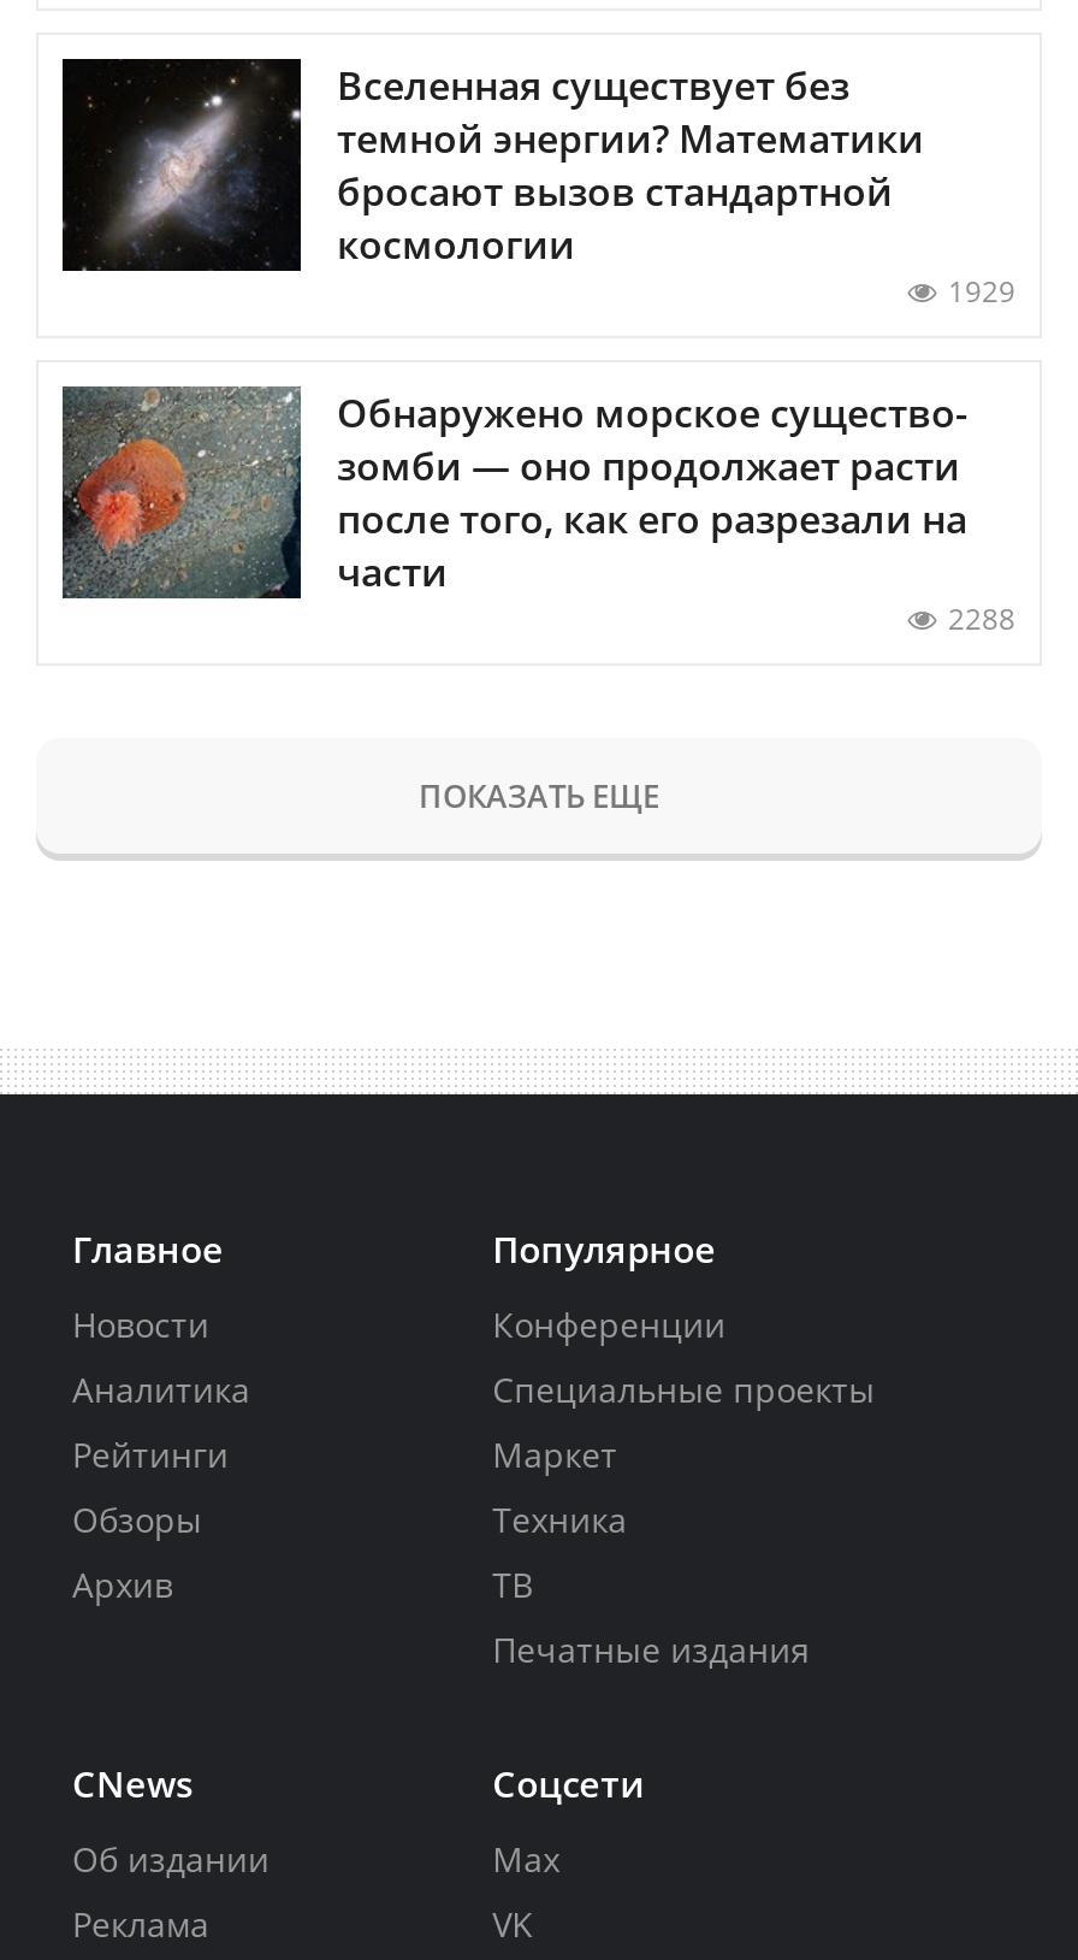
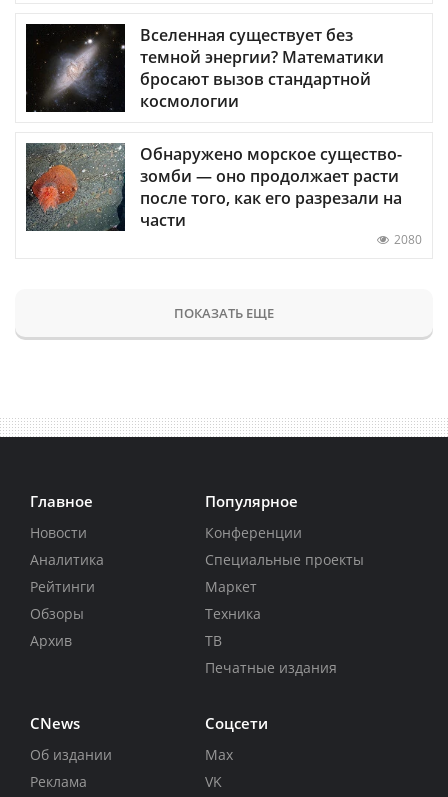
- 1929

- 2288
+ 2080
